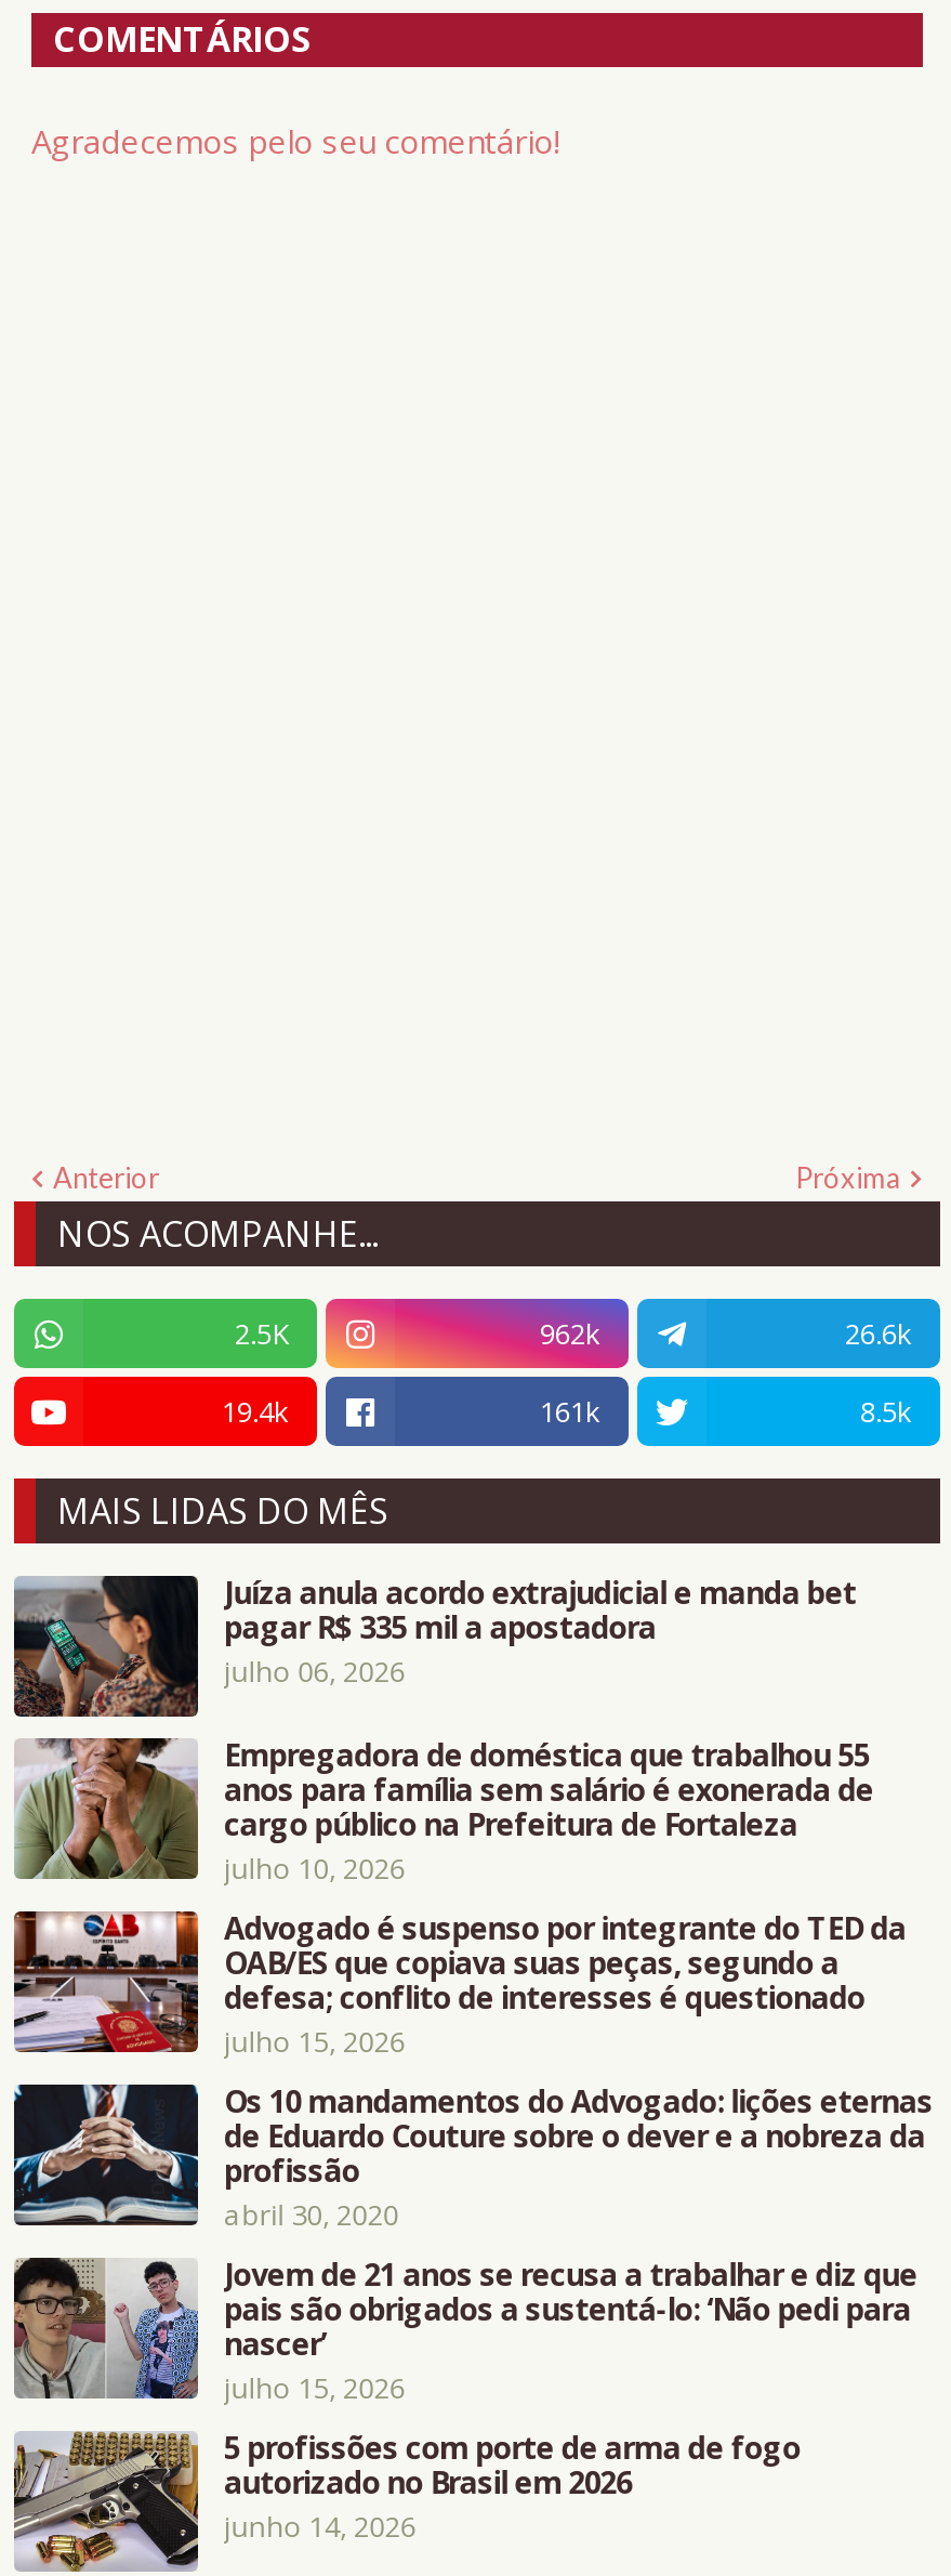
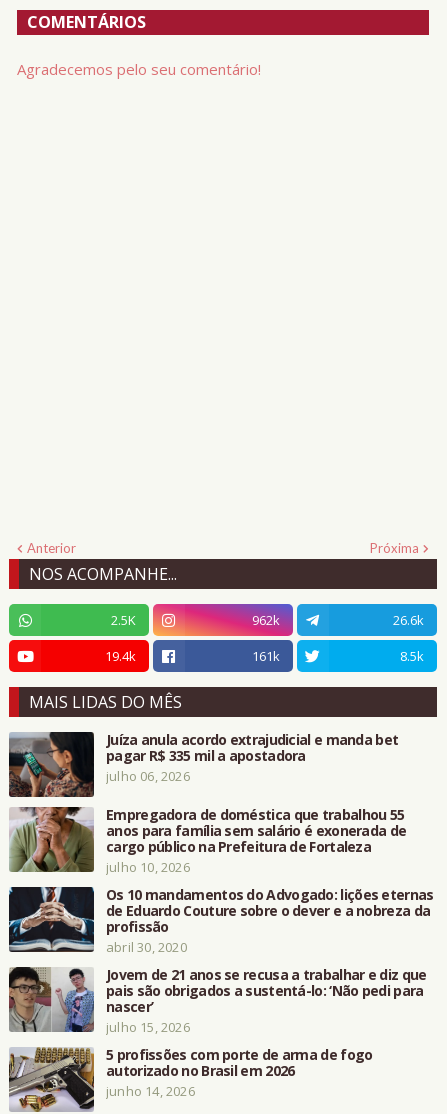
- [image]
- Advogado é suspenso por integrante do TED da
- OAB/ES que copiava suas peças, segundo a
- defesa; conflito de interesses é questionado
- julho 15, 2026
